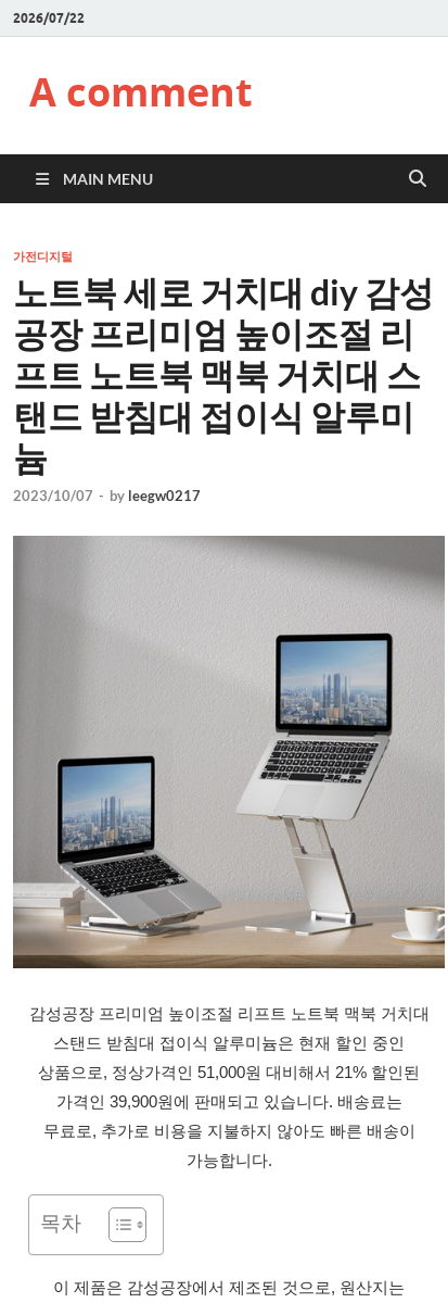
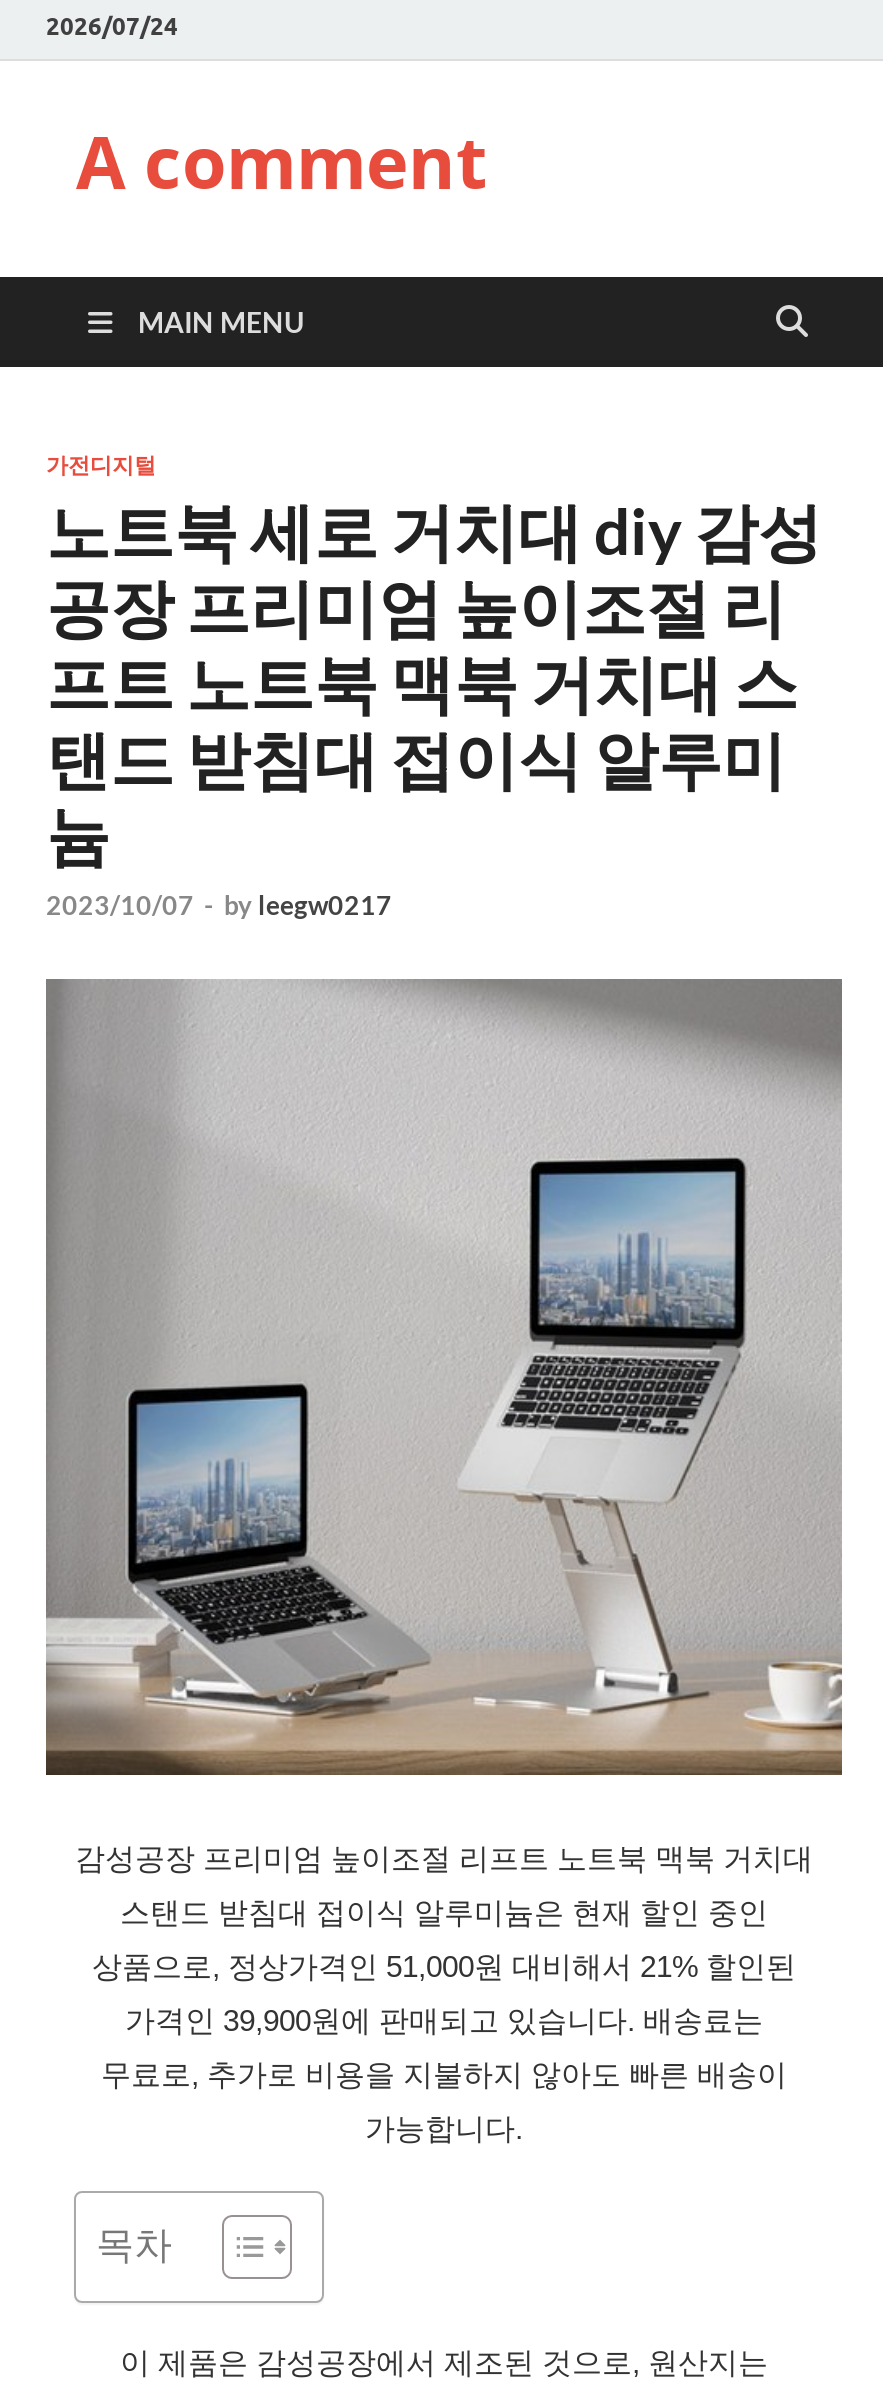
- 2026/07/22
+ 2026/07/24
